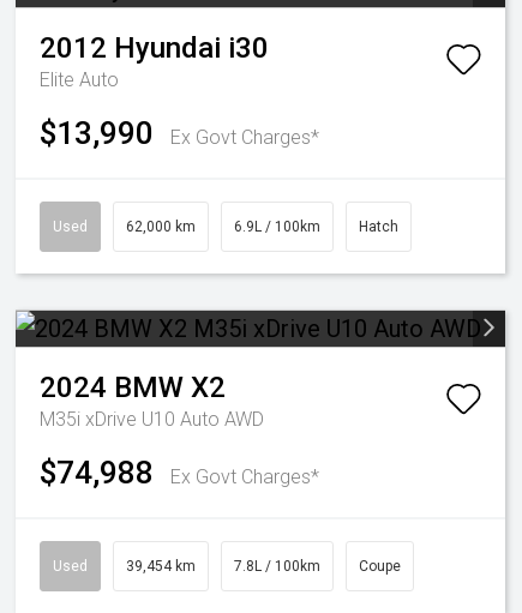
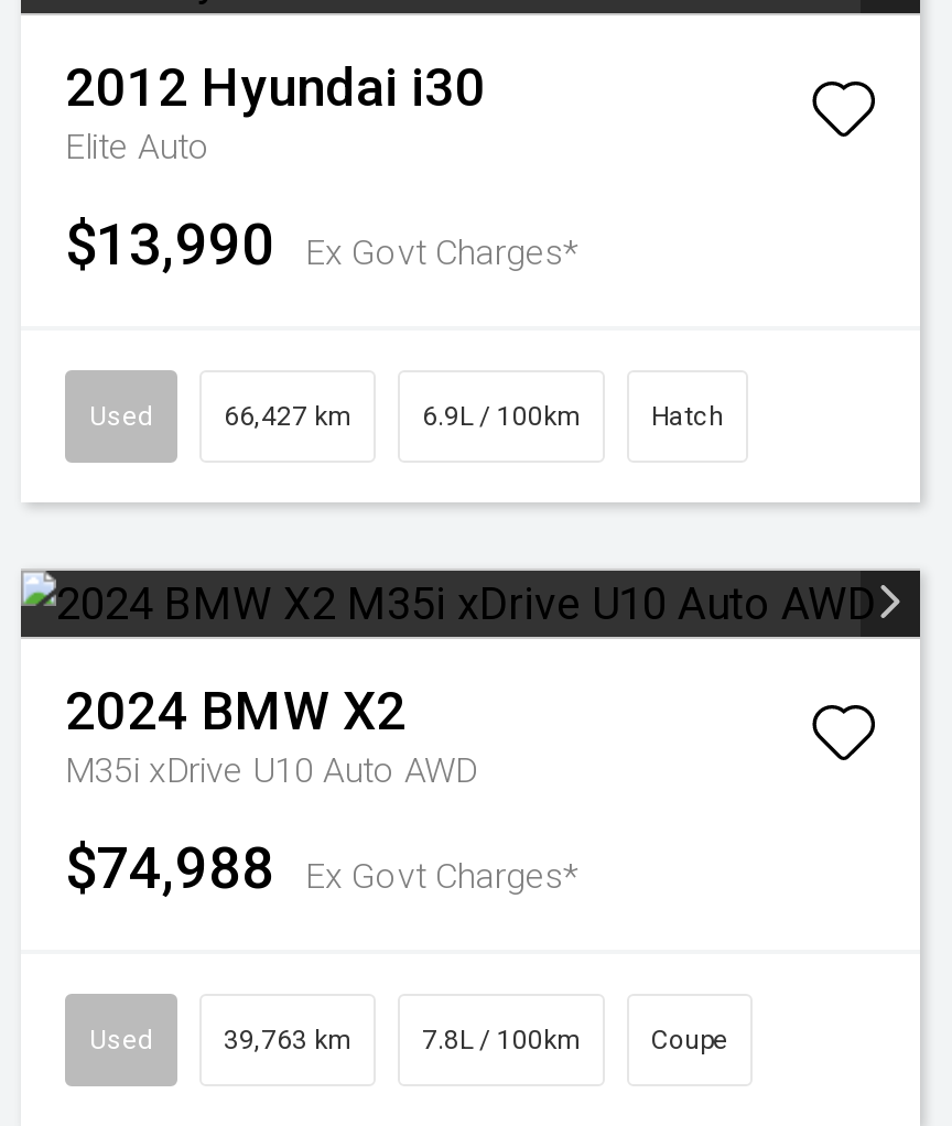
- 62,000 km
+ 66,427 km

- 39,454 km
+ 39,763 km
